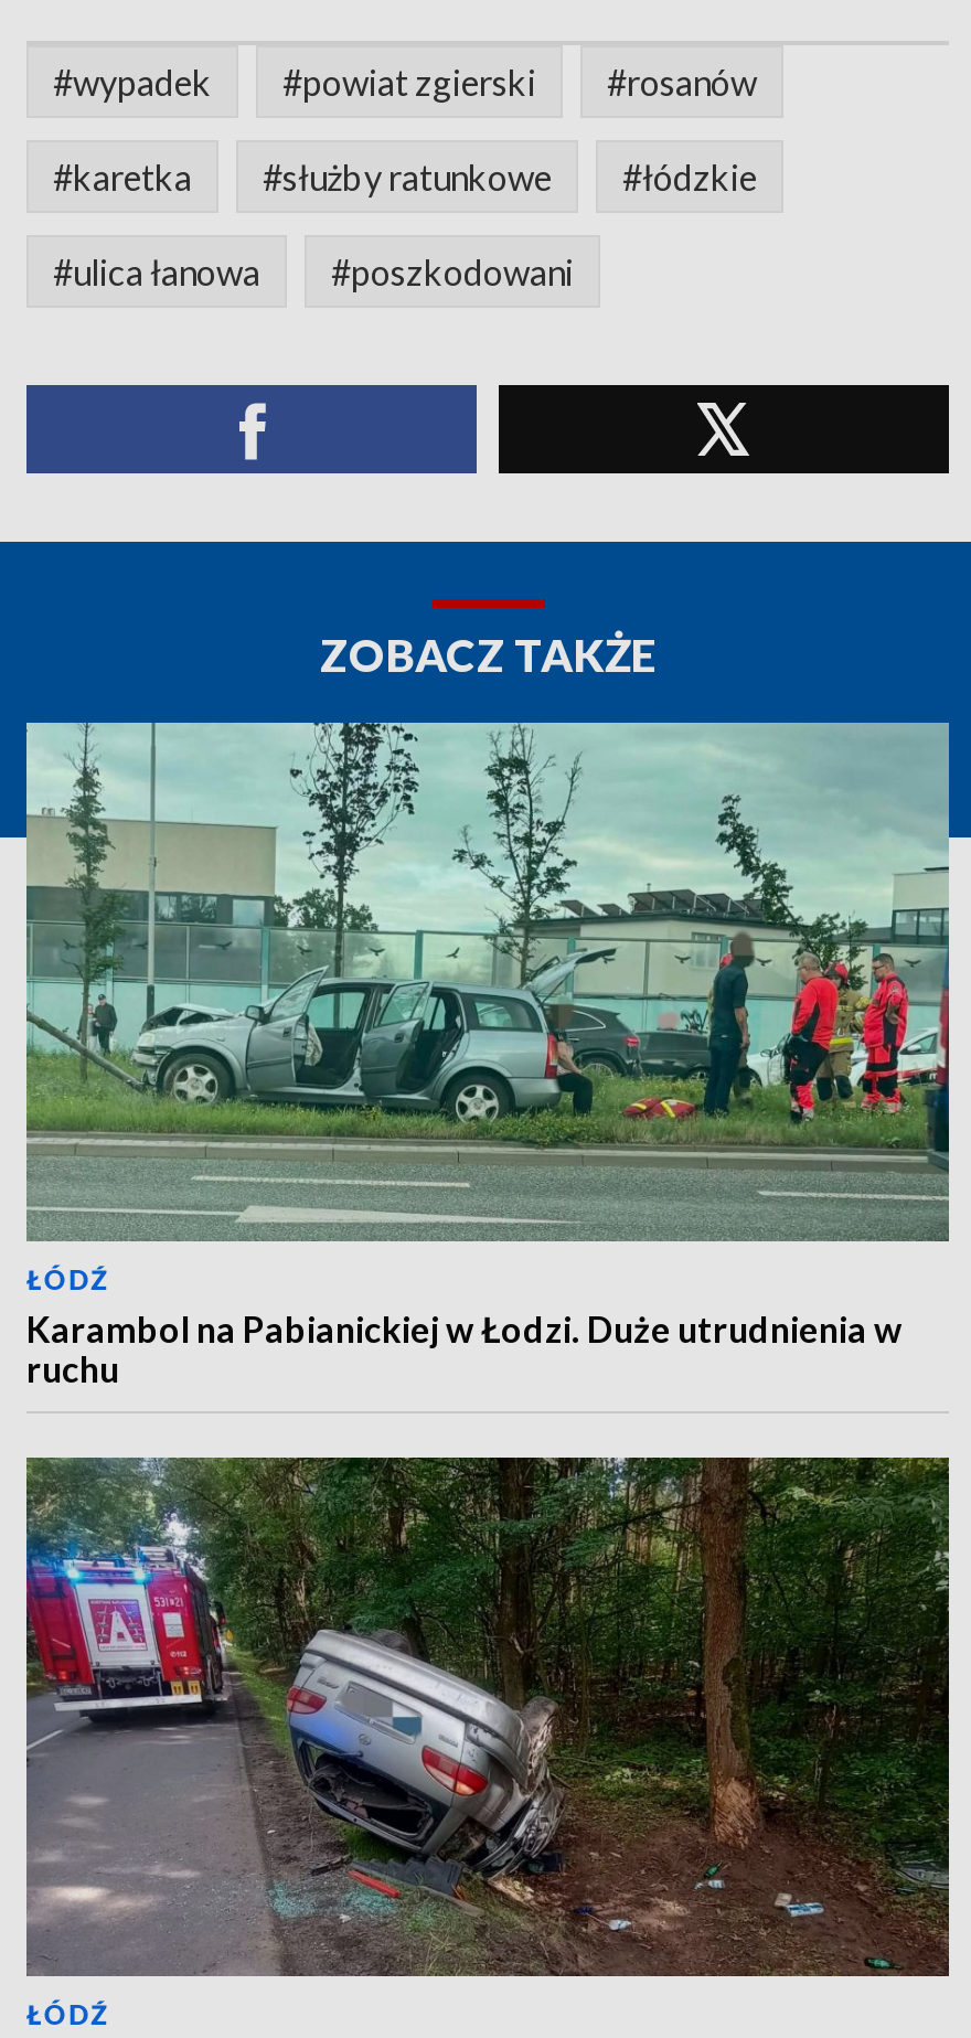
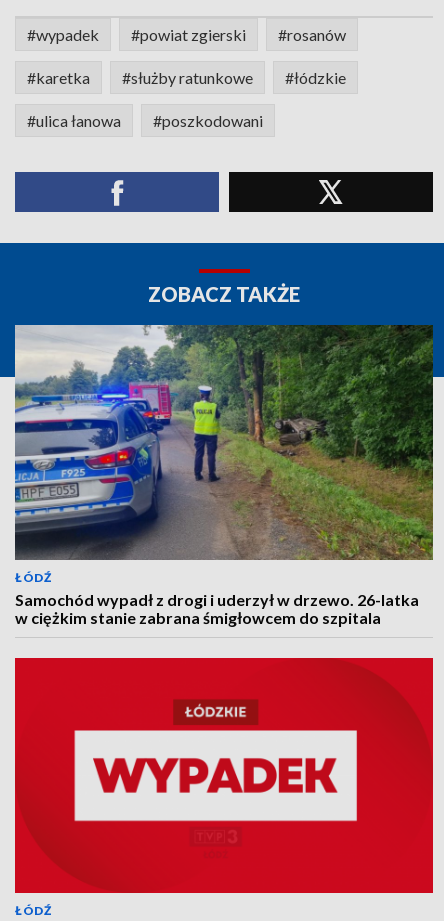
- [image]
- Karambol na Pabianickiej w Łodzi. Duże utrudnienia w
- ruchu
+ [image]
+ Samochód wypadł z drogi i uderzył w drzewo. 26-latka
+ w ciężkim stanie zabrana śmigłowcem do szpitala

- [image]
+ [image]
